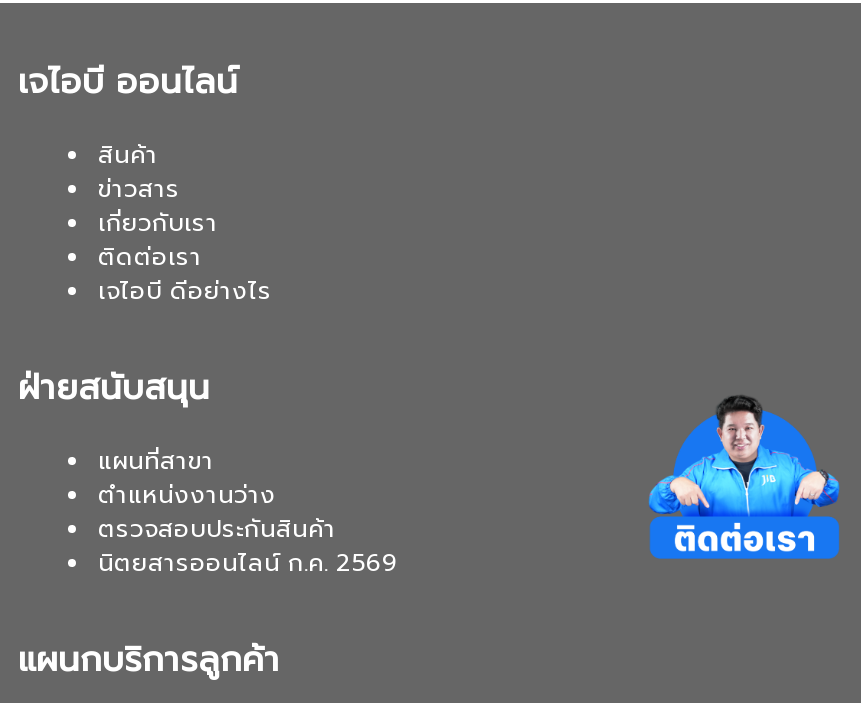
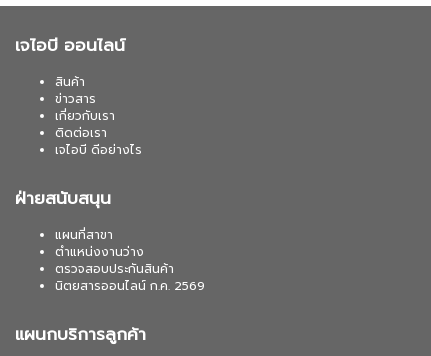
- [image]
